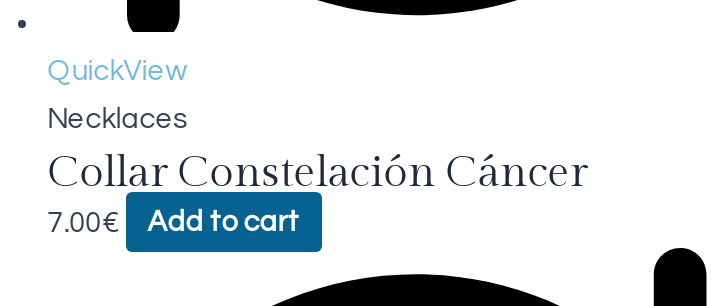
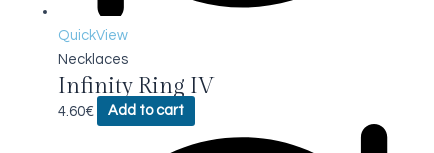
- Collar Constelación Cáncer
- 7.00€
+ Infinity Ring IV
+ 4.60€
